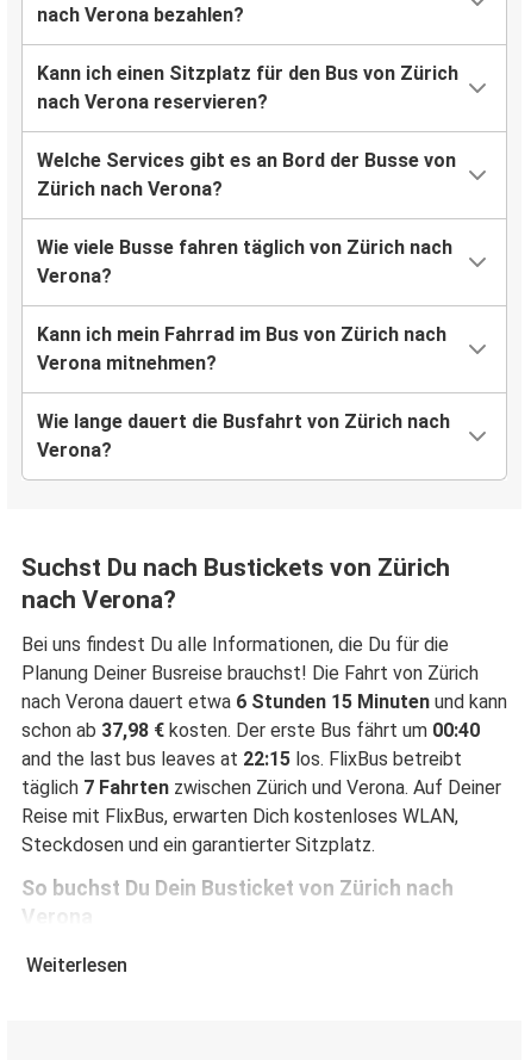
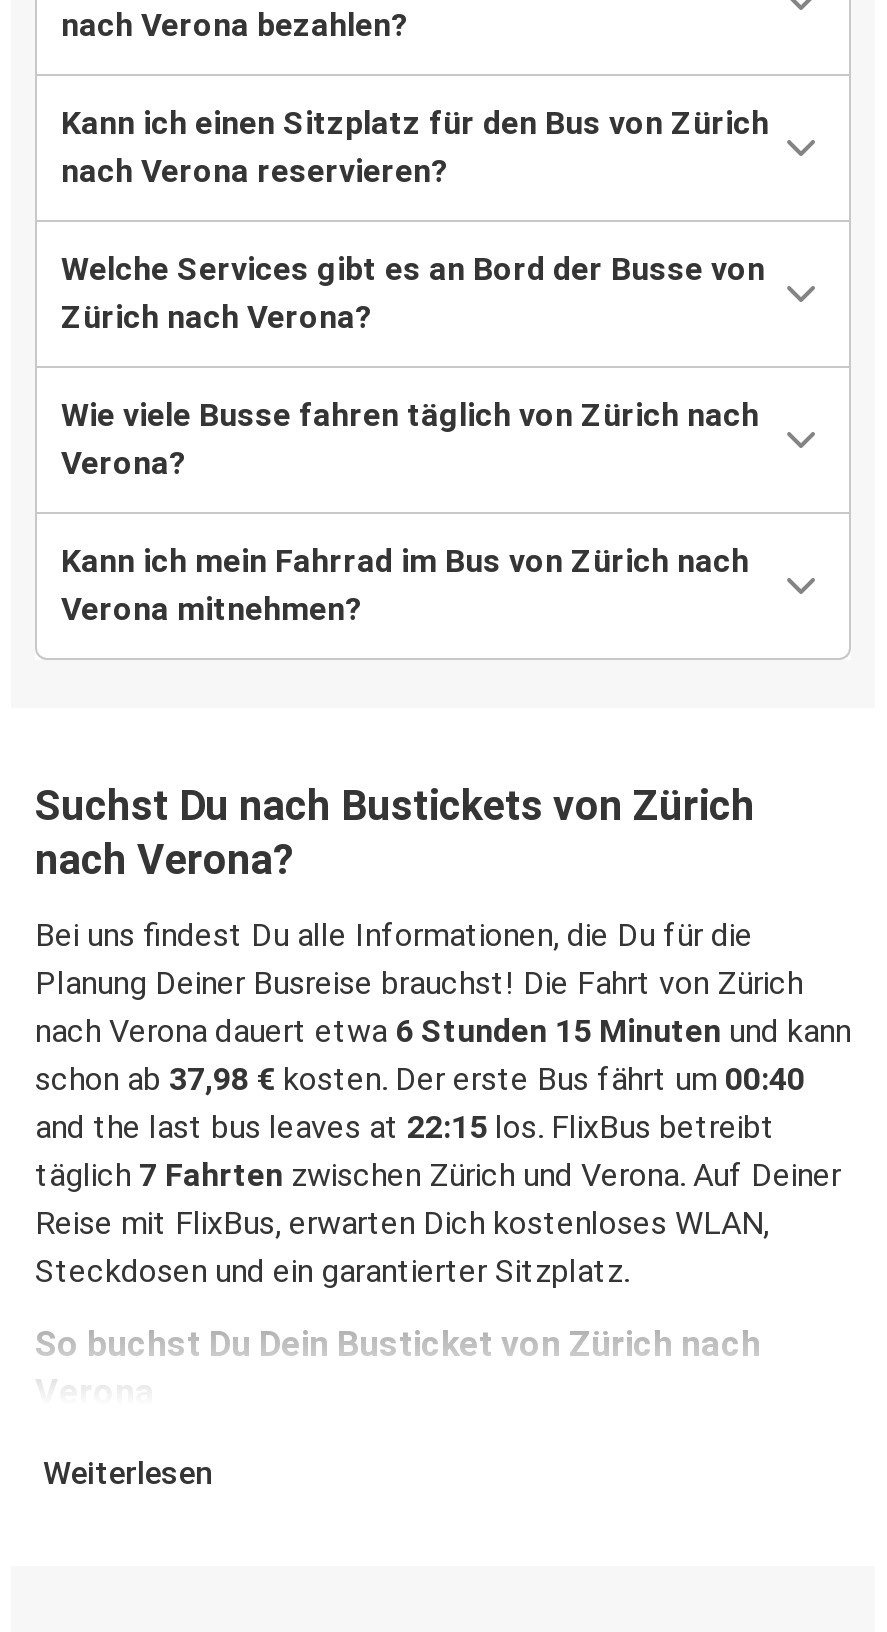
- Wie lange dauert die Busfahrt von Zürich nach
- Verona?
